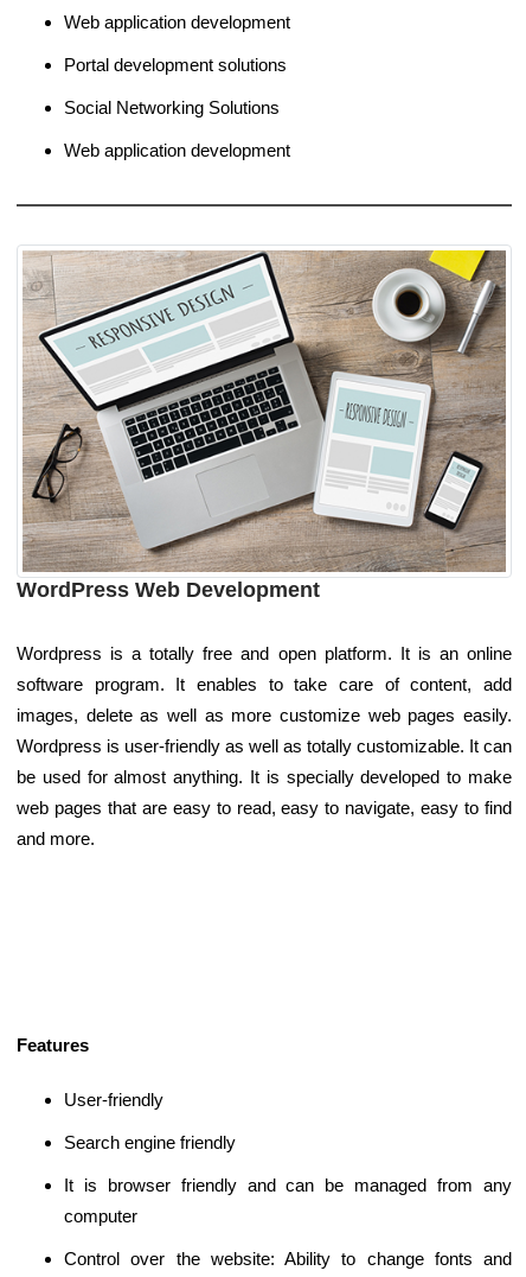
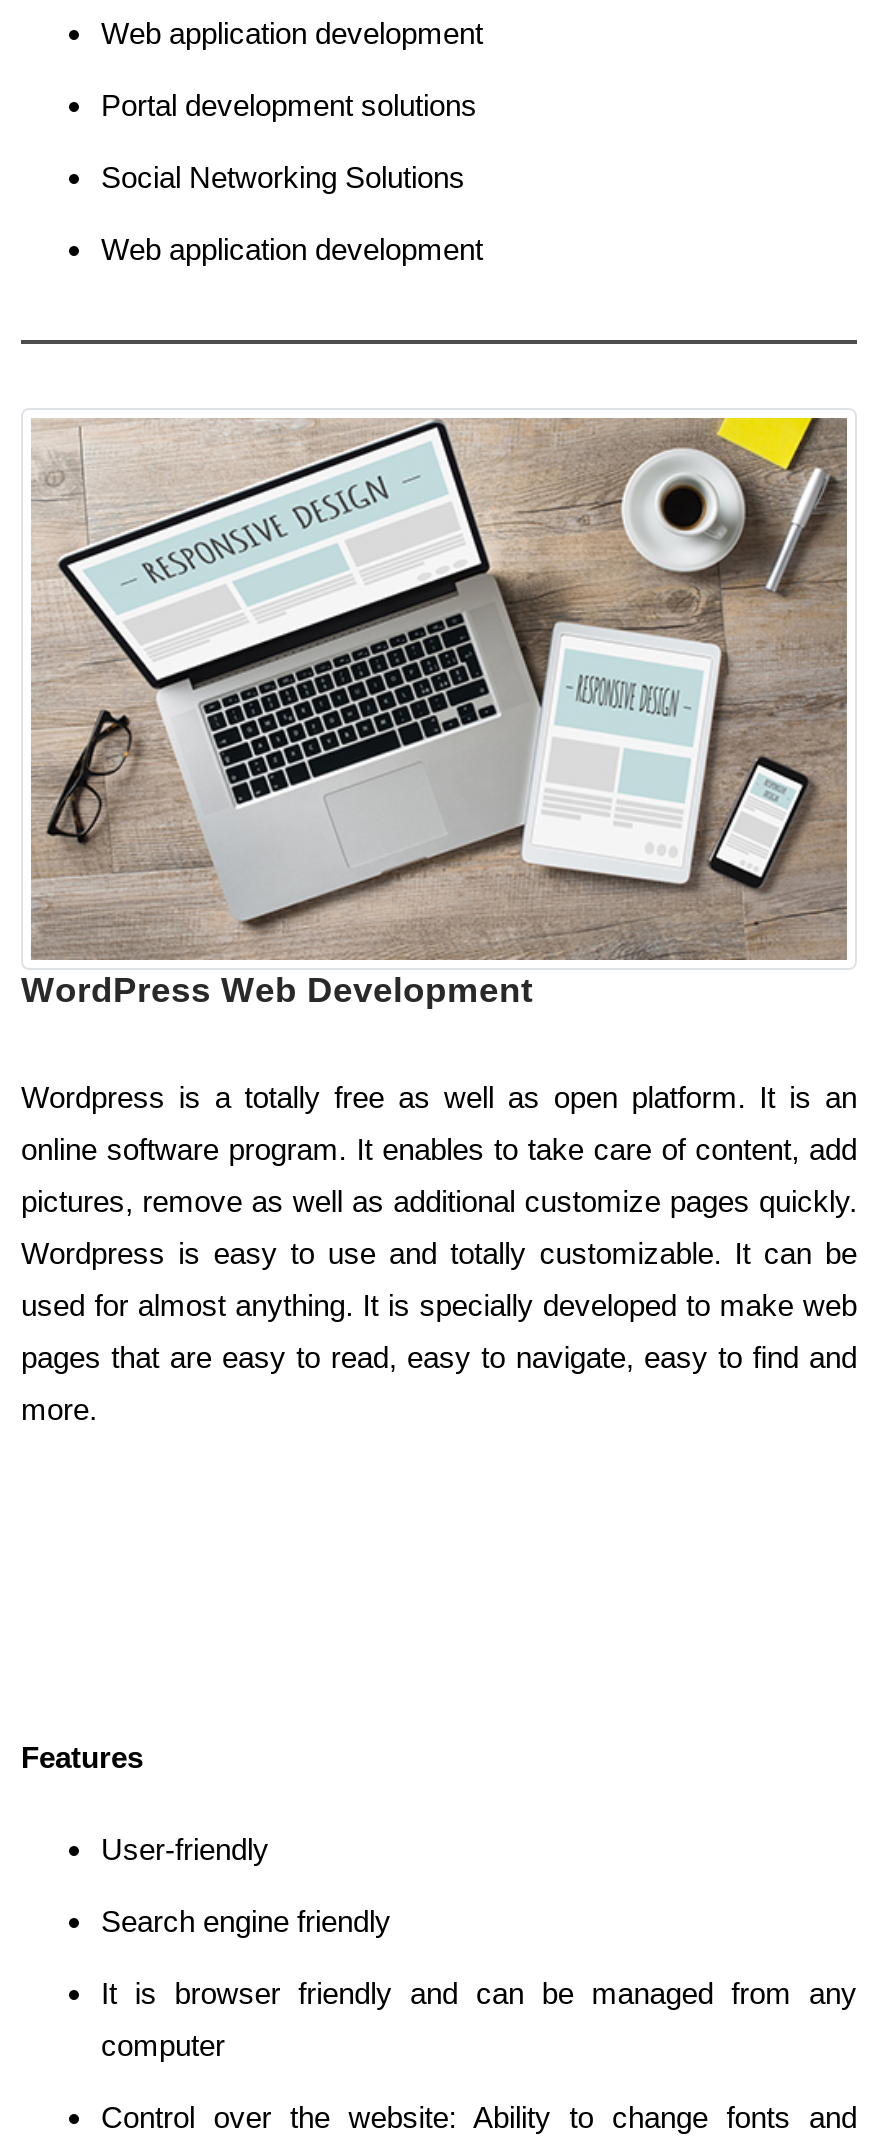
- Wordpress is a totally free and open platform. It is an online
+ Wordpress is a totally free as well as open platform. It is an

- software program. It enables to take care of content, add
+ online software program. It enables to take care of content, add

- images, delete as well as more customize web pages easily.
+ pictures, remove as well as additional customize pages quickly.

- Wordpress is user-friendly as well as totally customizable. It can
+ Wordpress is easy to use and totally customizable. It can be

- be used for almost anything. It is specially developed to make
+ used for almost anything. It is specially developed to make web

- web pages that are easy to read, easy to navigate, easy to find
+ pages that are easy to read, easy to navigate, easy to find and

- and more.
+ more.
